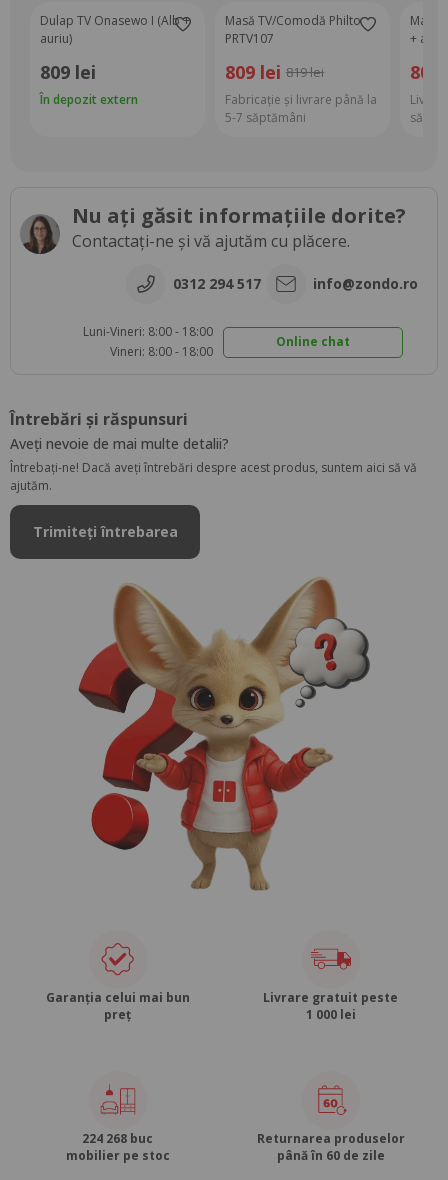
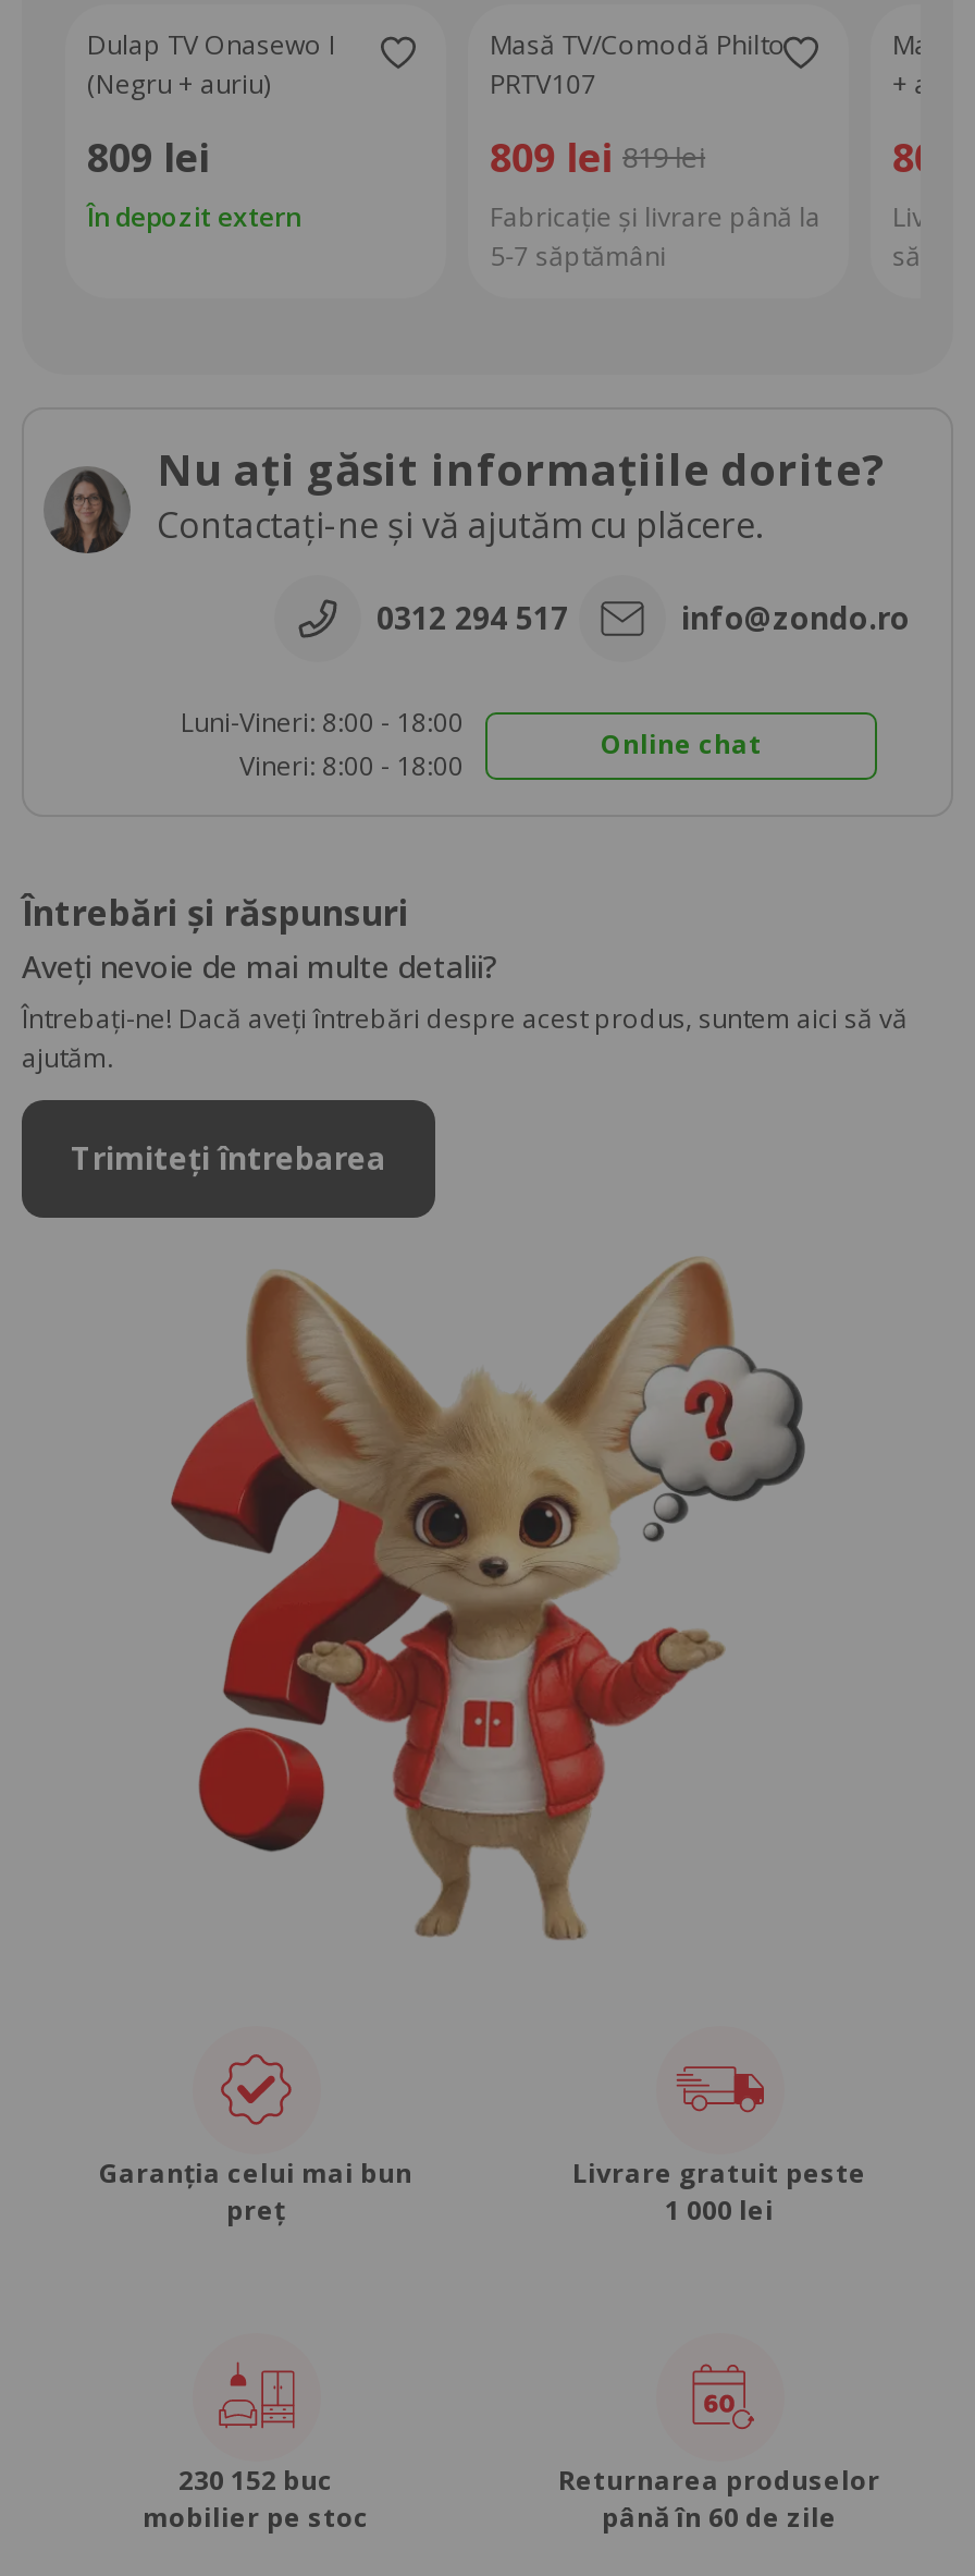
- Dulap TV Onasewo I (Alb +
- auriu)
+ Dulap TV Onasewo I
+ (Negru + auriu)

- 224 268 buc
+ 230 152 buc
